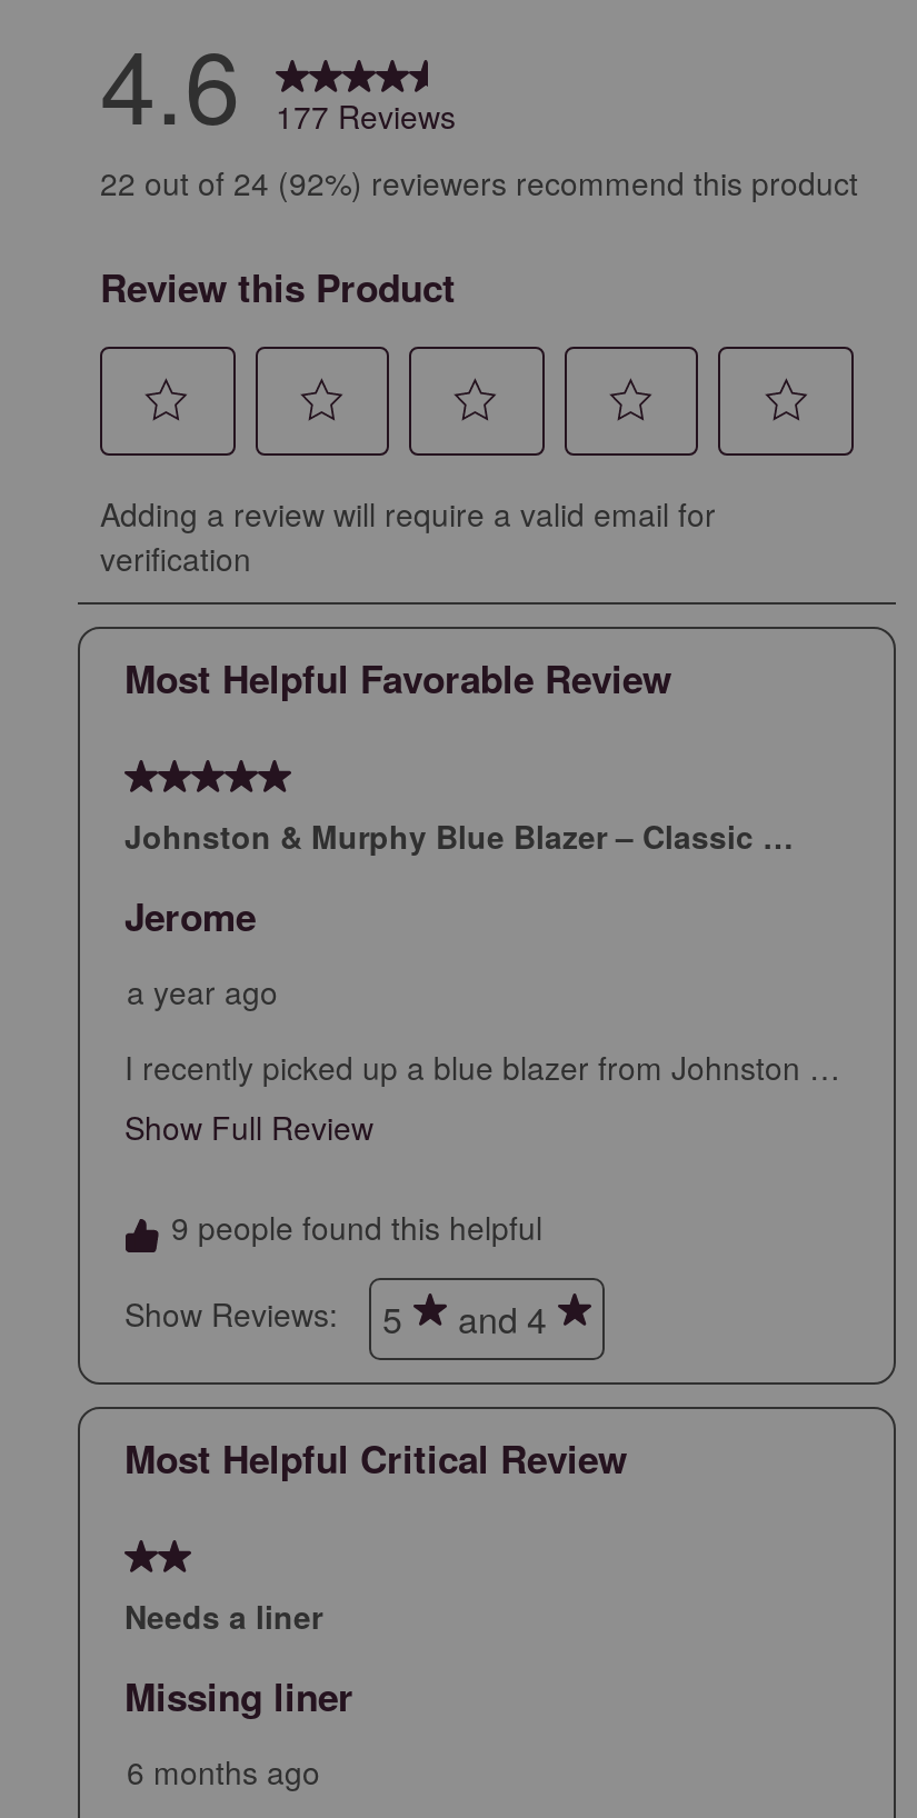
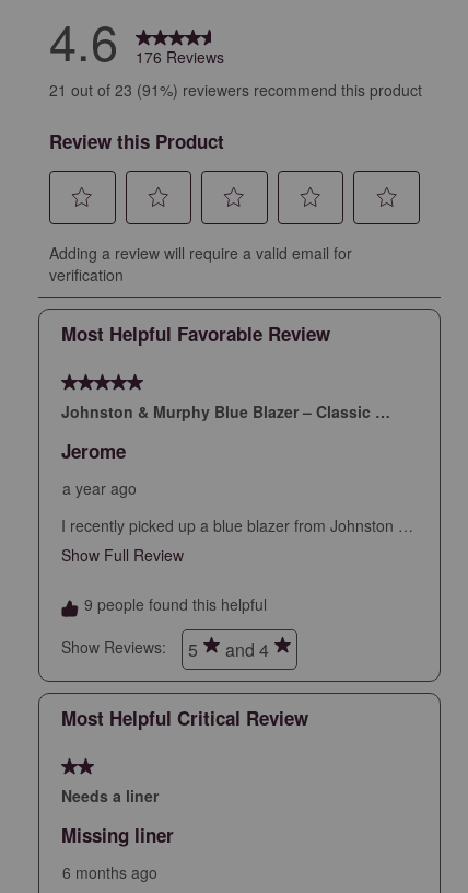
- 4.6 177 Reviews
+ 4.6 176 Reviews

- 22 out of 24 (92%) reviewers recommend this product
+ 21 out of 23 (91%) reviewers recommend this product
